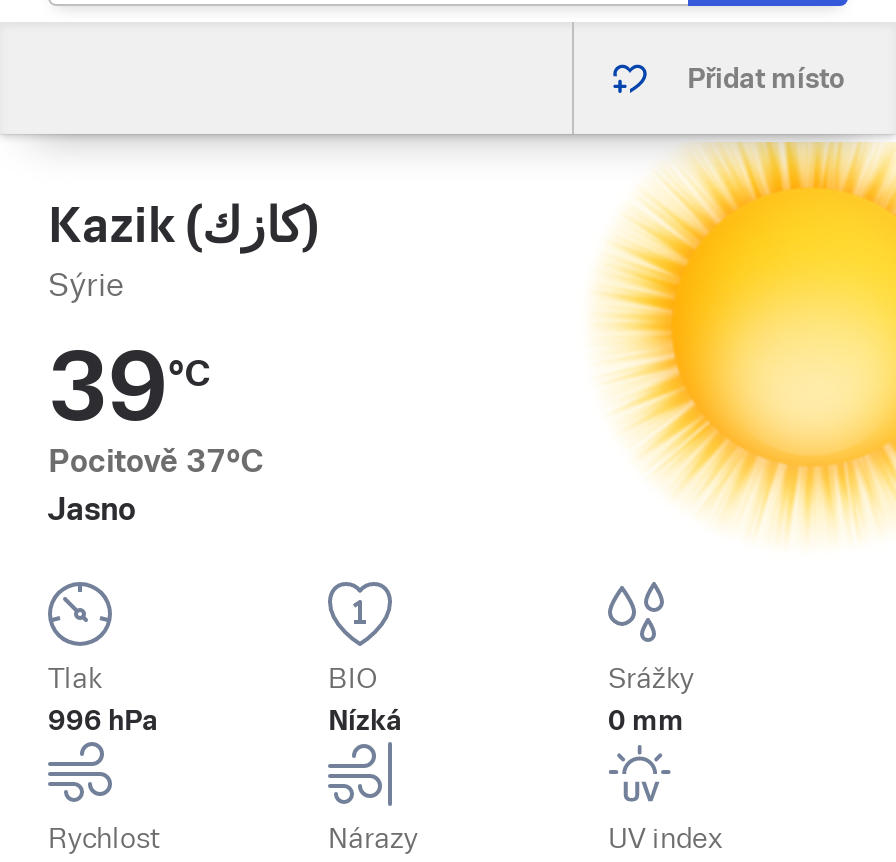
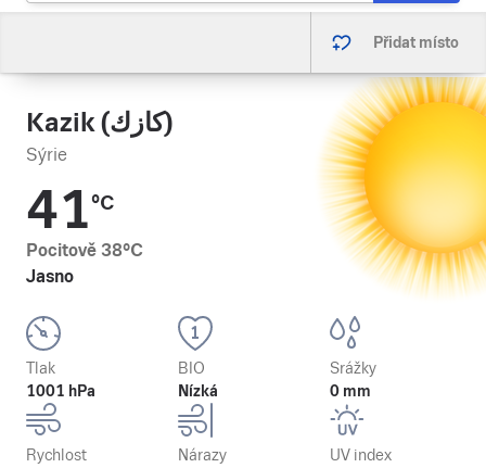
- 39°C
+ 41°C

- Pocitově 37°C
+ Pocitově 38°C

- 996 hPa
+ 1001 hPa
